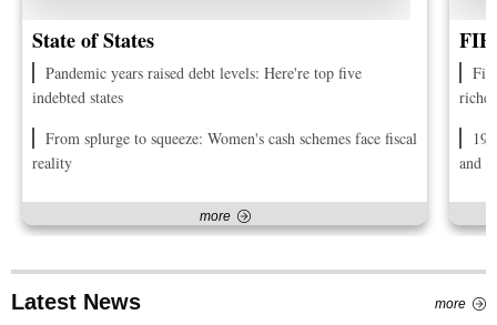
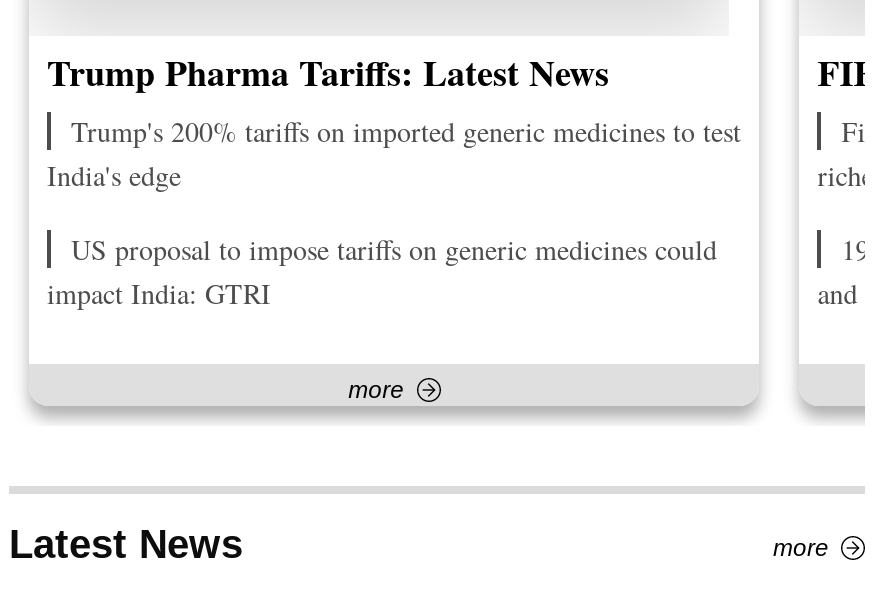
- State of States
- Pandemic years raised debt levels: Here're top five
- indebted states
+ Trump Pharma Tariffs: Latest News
+ Trump's 200% tariffs on imported generic medicines to test
+ India's edge

- From splurge to squeeze: Women's cash schemes face fiscal
- reality
+ US proposal to impose tariffs on generic medicines could
+ impact India: GTRI
